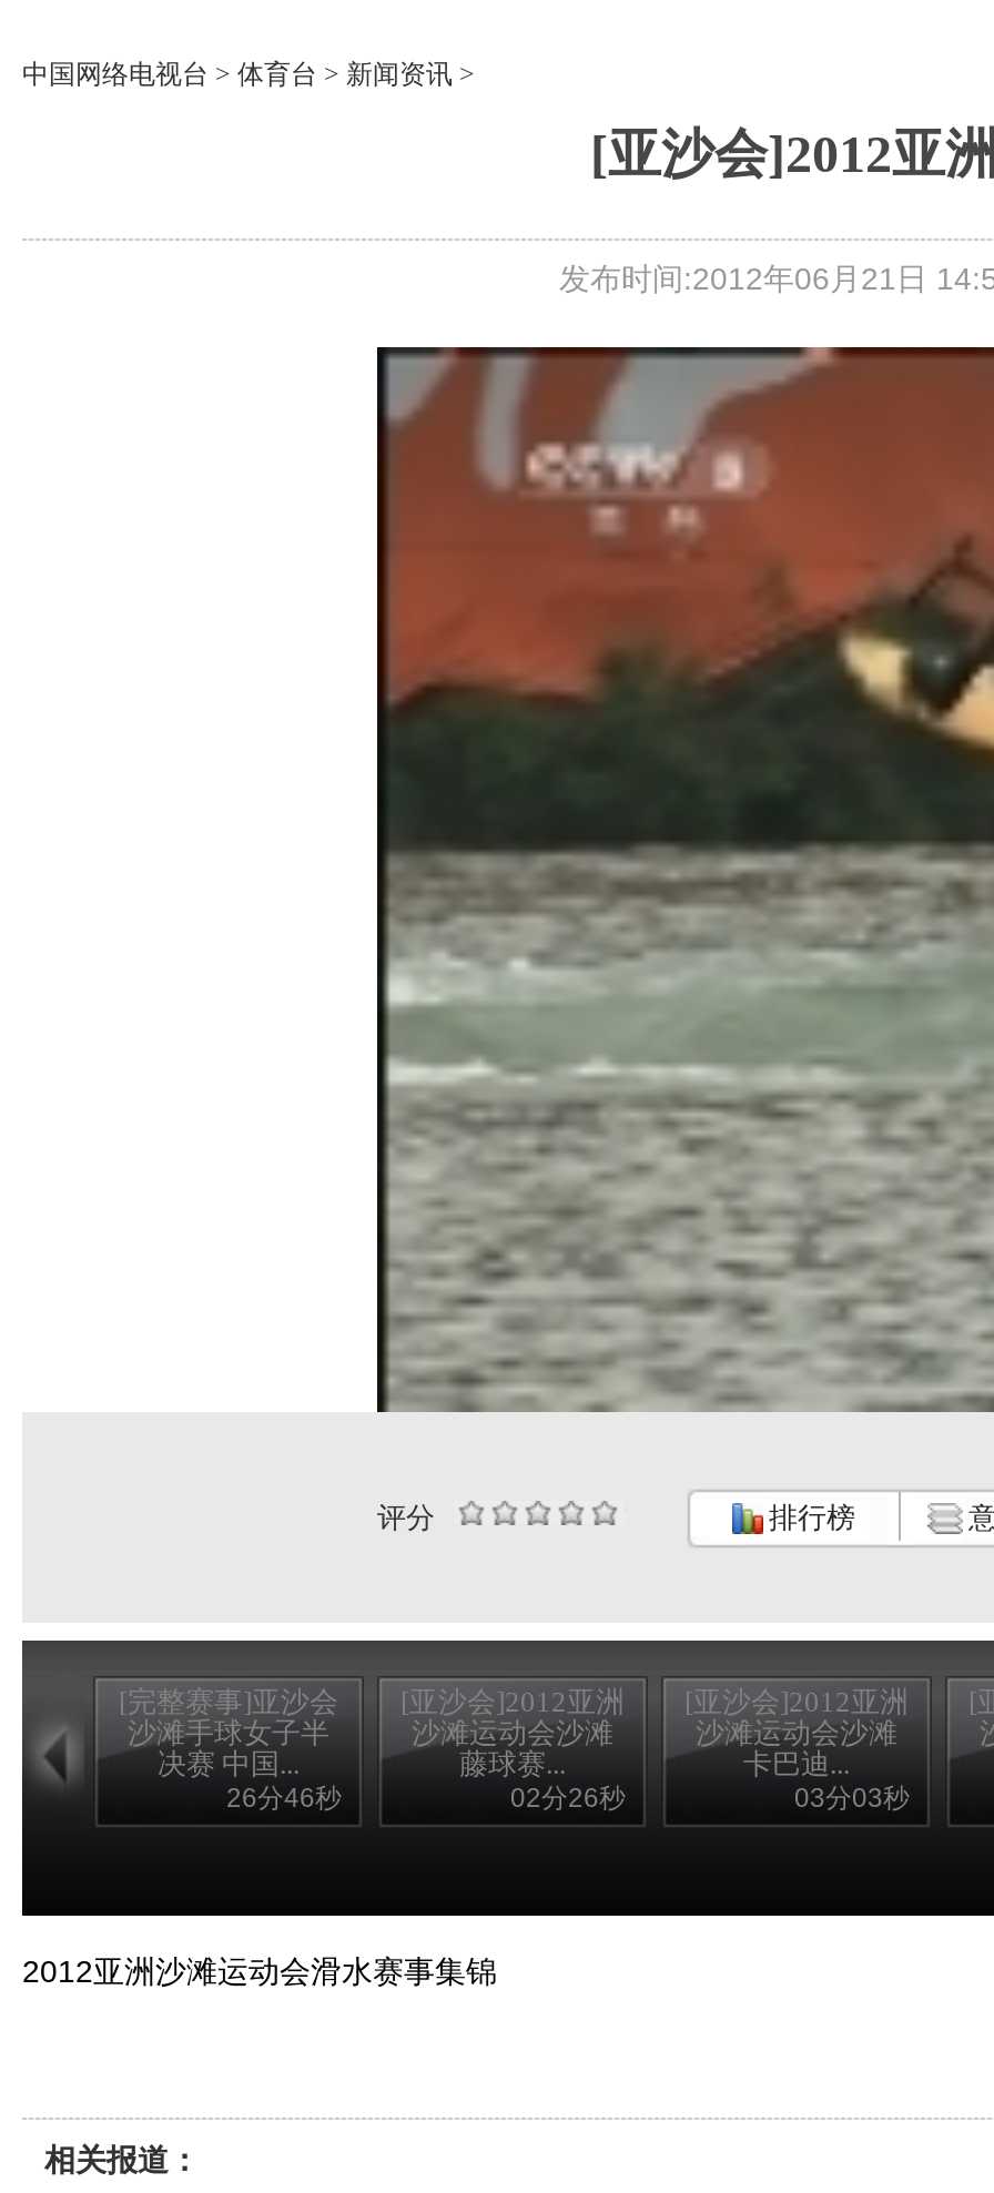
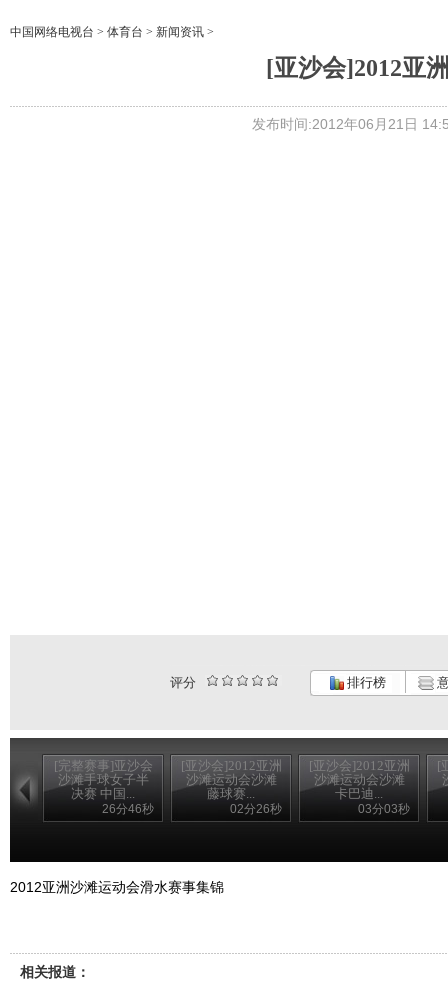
- [image]
